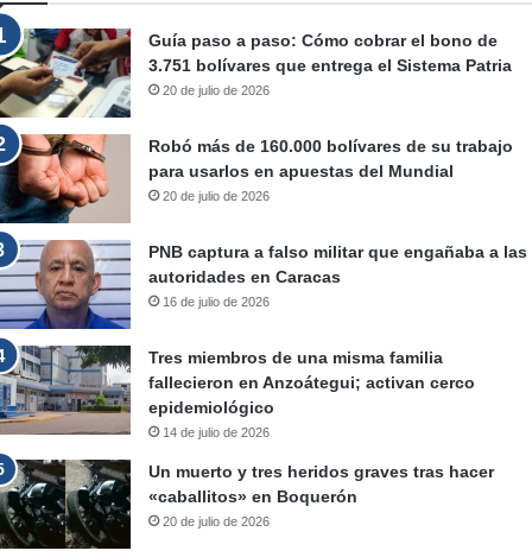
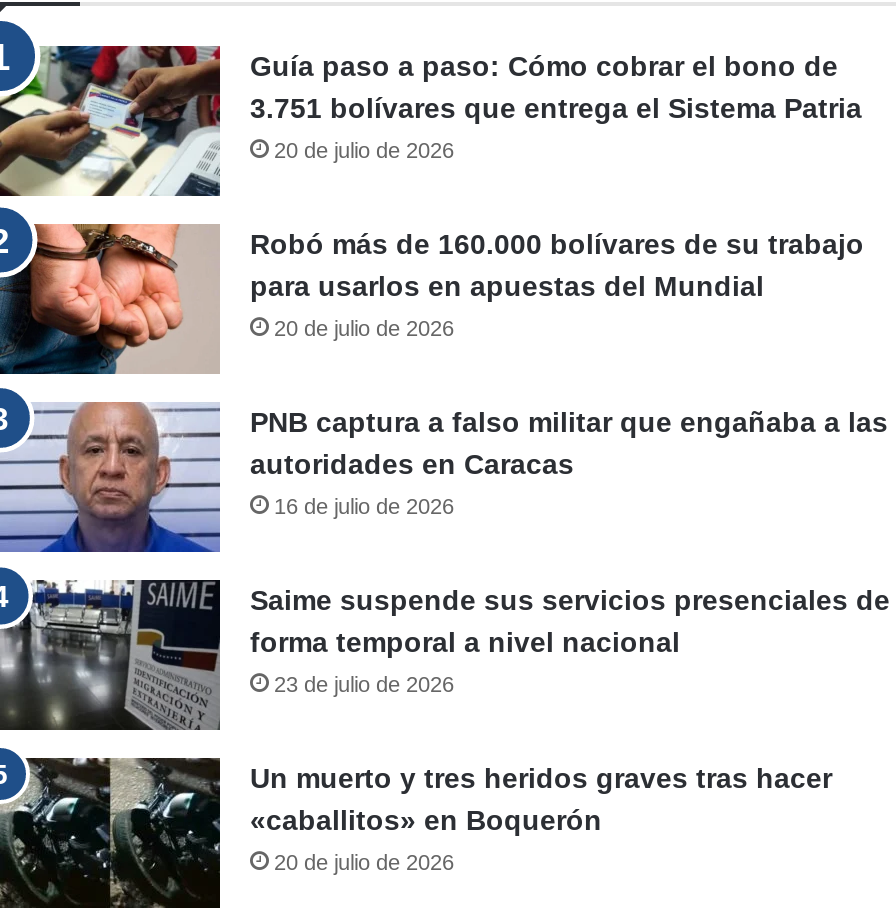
- [image]
- Tres miembros de una misma familia
- fallecieron en Anzoátegui; activan cerco
- epidemiológico
- 14 de julio de 2026
+ [image]
+ Saime suspende sus servicios presenciales de
+ forma temporal a nivel nacional
+ 23 de julio de 2026
